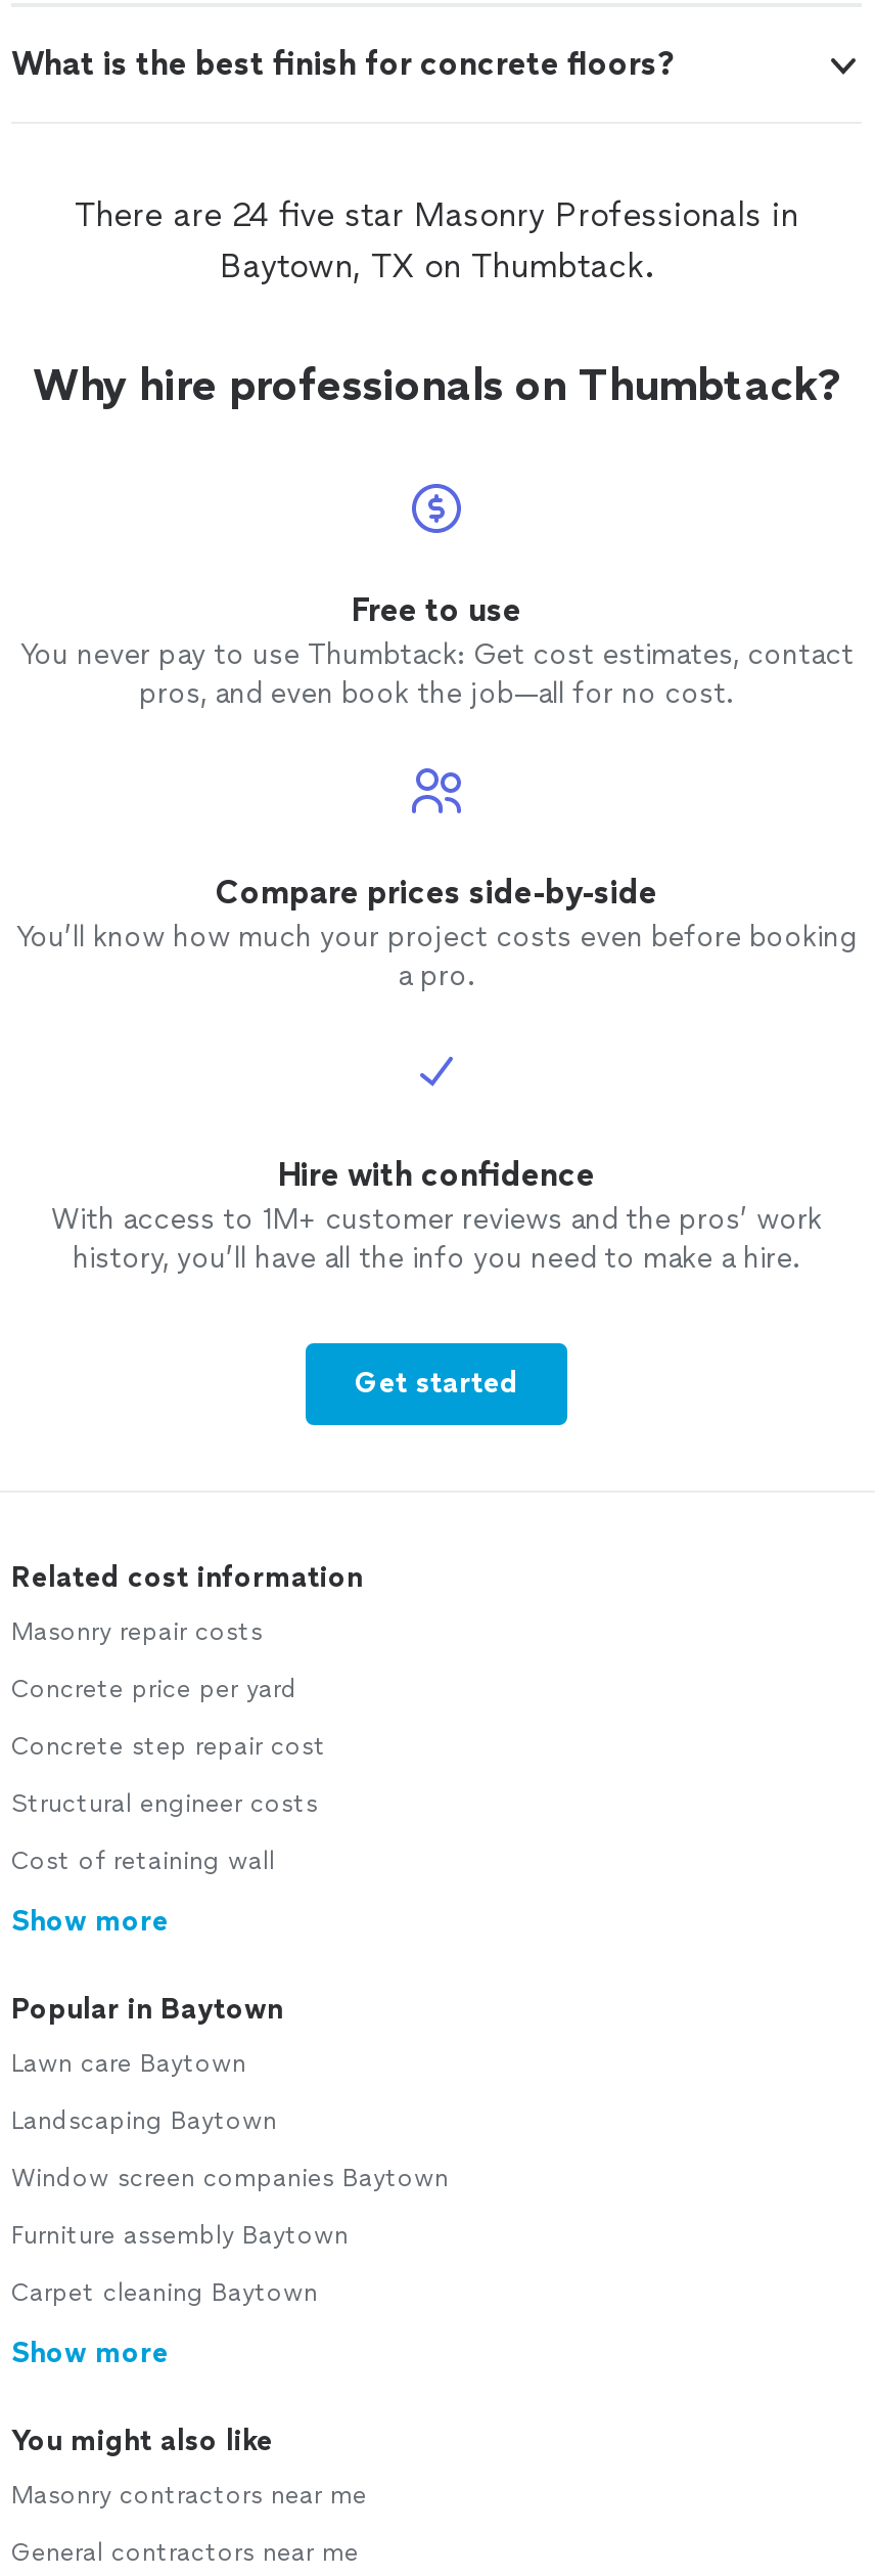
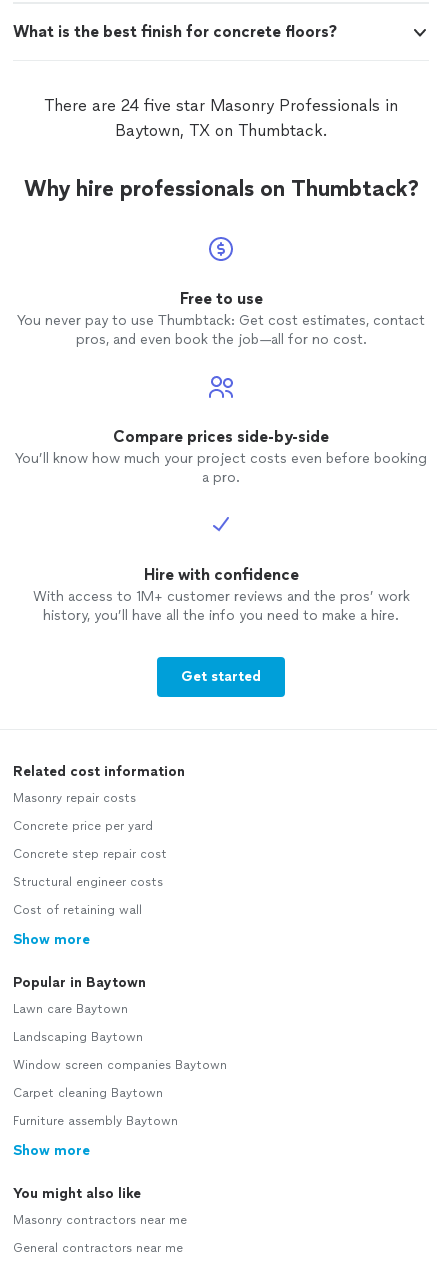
moved down: Furniture assembly Baytown

moved up: Carpet cleaning Baytown
